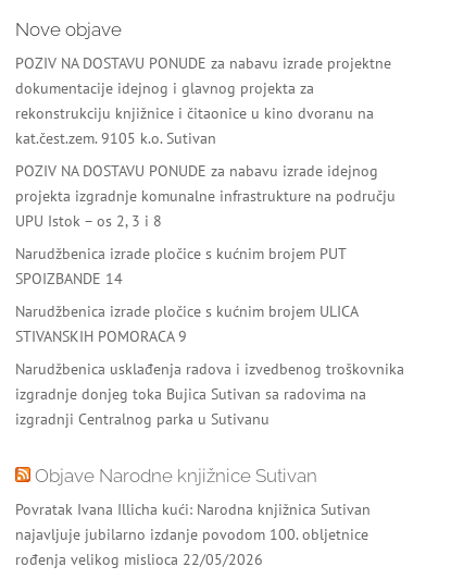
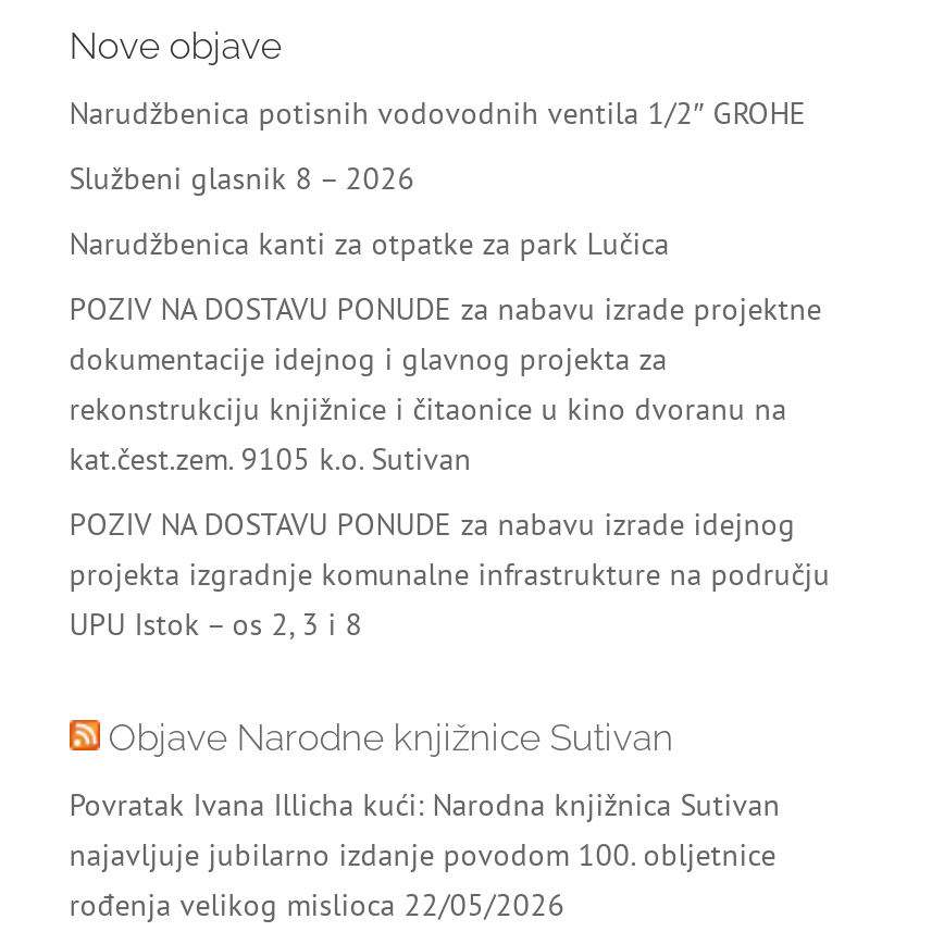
+ Narudžbenica potisnih vodovodnih ventila 1/2″ GROHE
+ Službeni glasnik 8 – 2026
+ Narudžbenica kanti za otpatke za park Lučica

moved down: POZIV NA DOSTAVU PONUDE za nabavu izrade projektne | dokumentacije idejnog i glavnog projekta za | rekonstrukciju knjižnice i čitaonice u kino dvoranu na | kat.čest.zem. 9105 k.o. Sutivan | POZIV NA DOSTAVU PONUDE za nabavu izrade idejnog | projekta izgradnje komunalne infrastrukture na području | UPU Istok – os 2, 3 i 8

- Narudžbenica izrade pločice s kućnim brojem PUT
- SPOIZBANDE 14
- Narudžbenica izrade pločice s kućnim brojem ULICA
- STIVANSKIH POMORACA 9
- Narudžbenica usklađenja radova i izvedbenog troškovnika
- izgradnje donjeg toka Bujica Sutivan sa radovima na
- izgradnji Centralnog parka u Sutivanu
